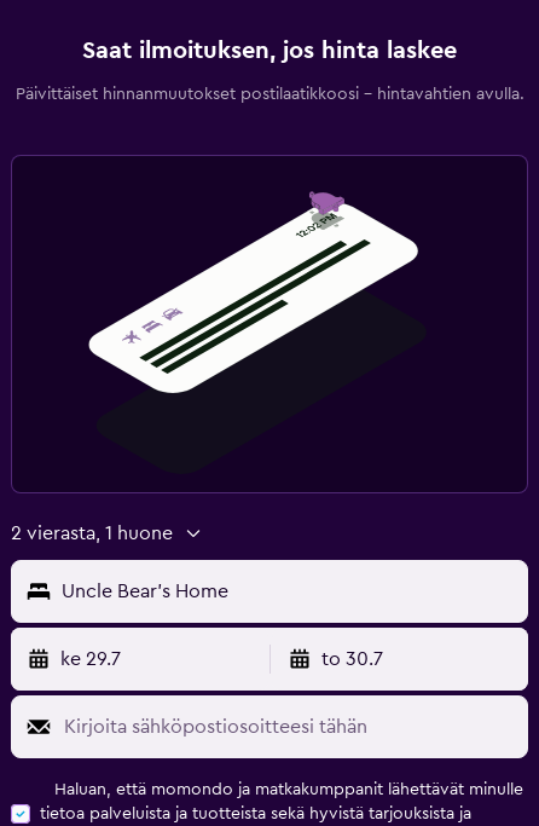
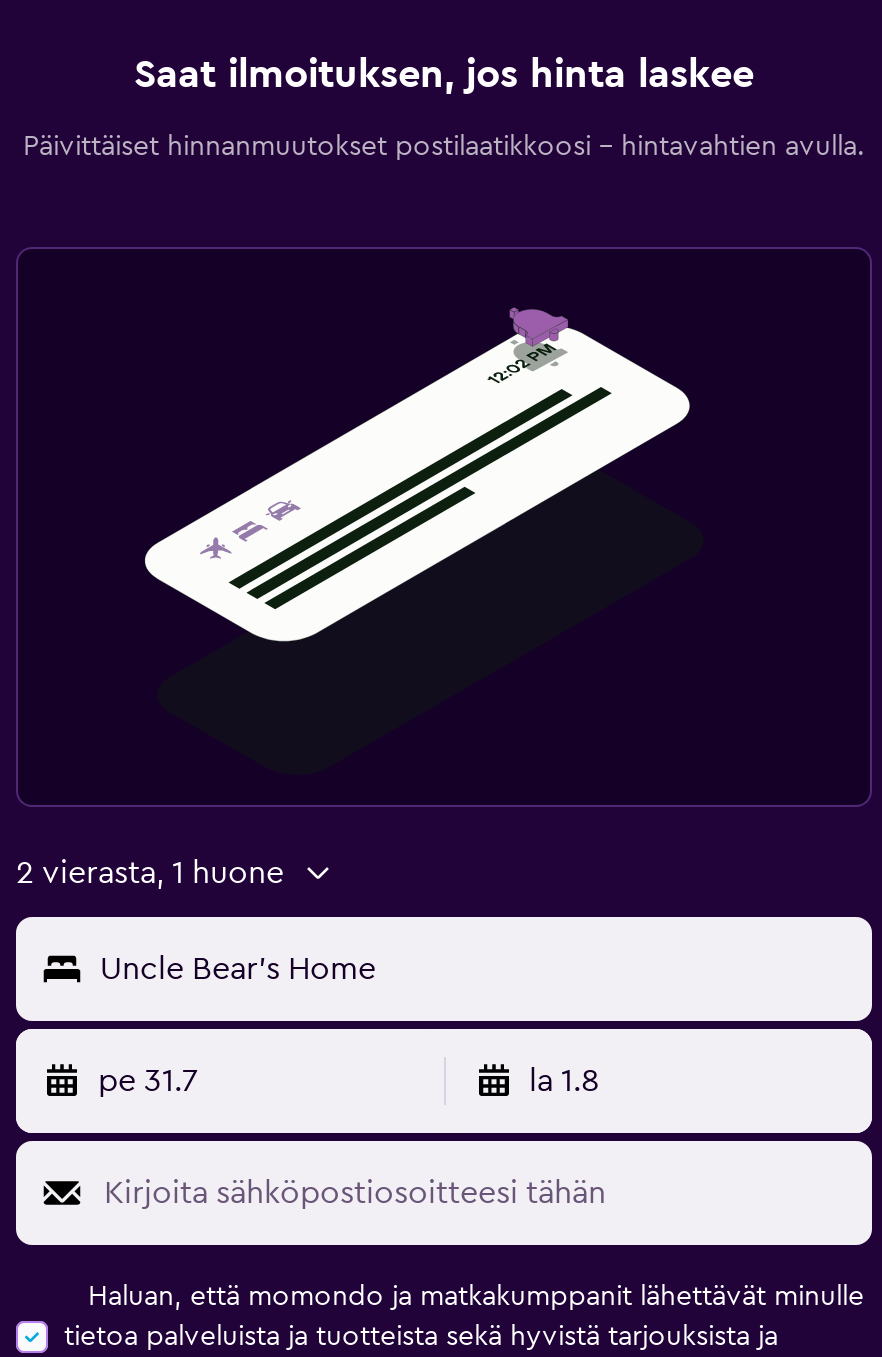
- ke 29.7
- to 30.7
+ pe 31.7
+ la 1.8
